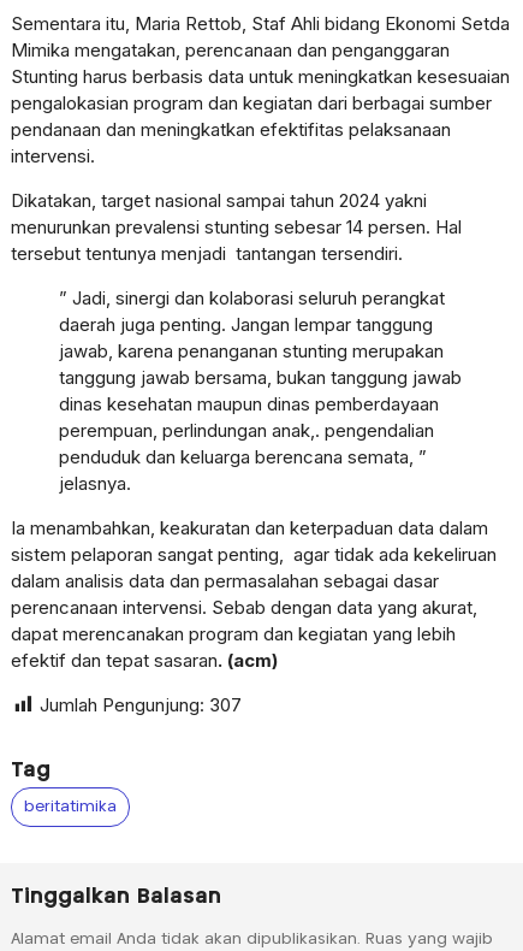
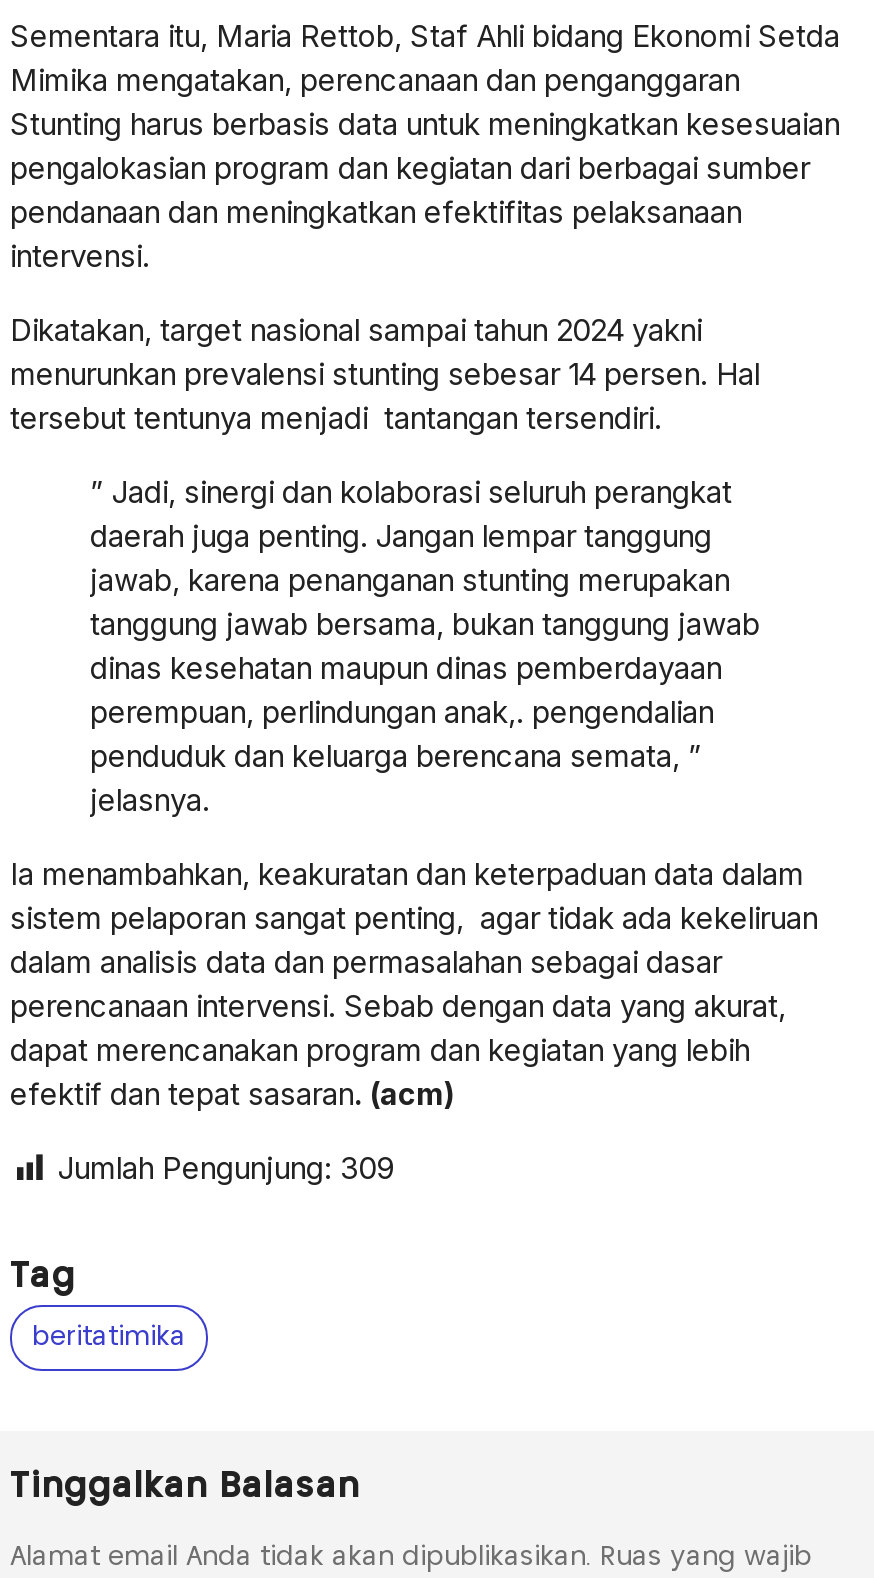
- Jumlah Pengunjung: 307
+ Jumlah Pengunjung: 309
